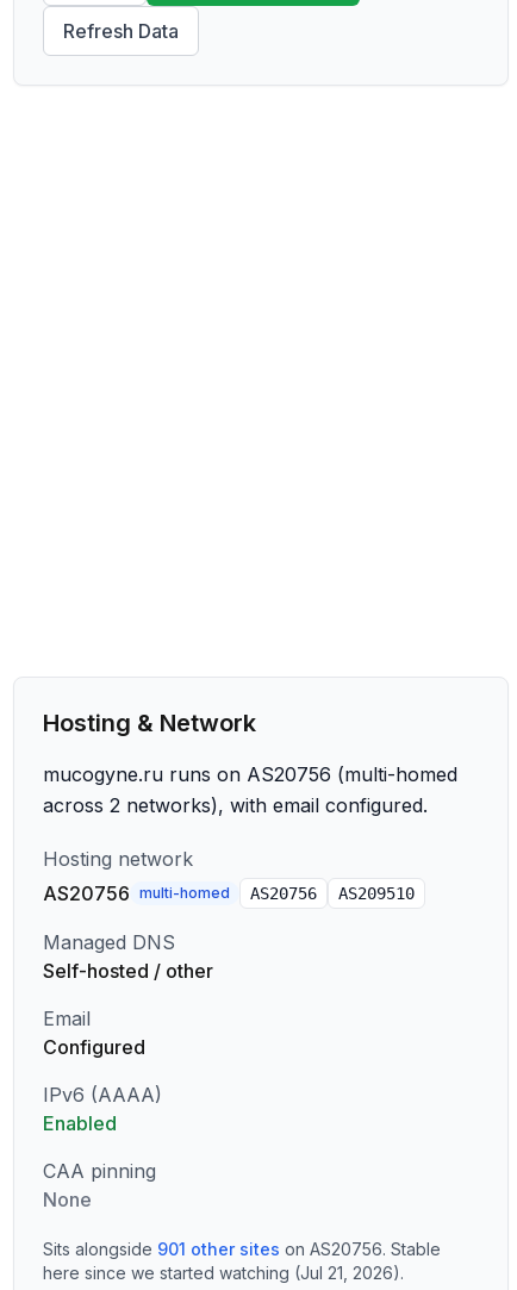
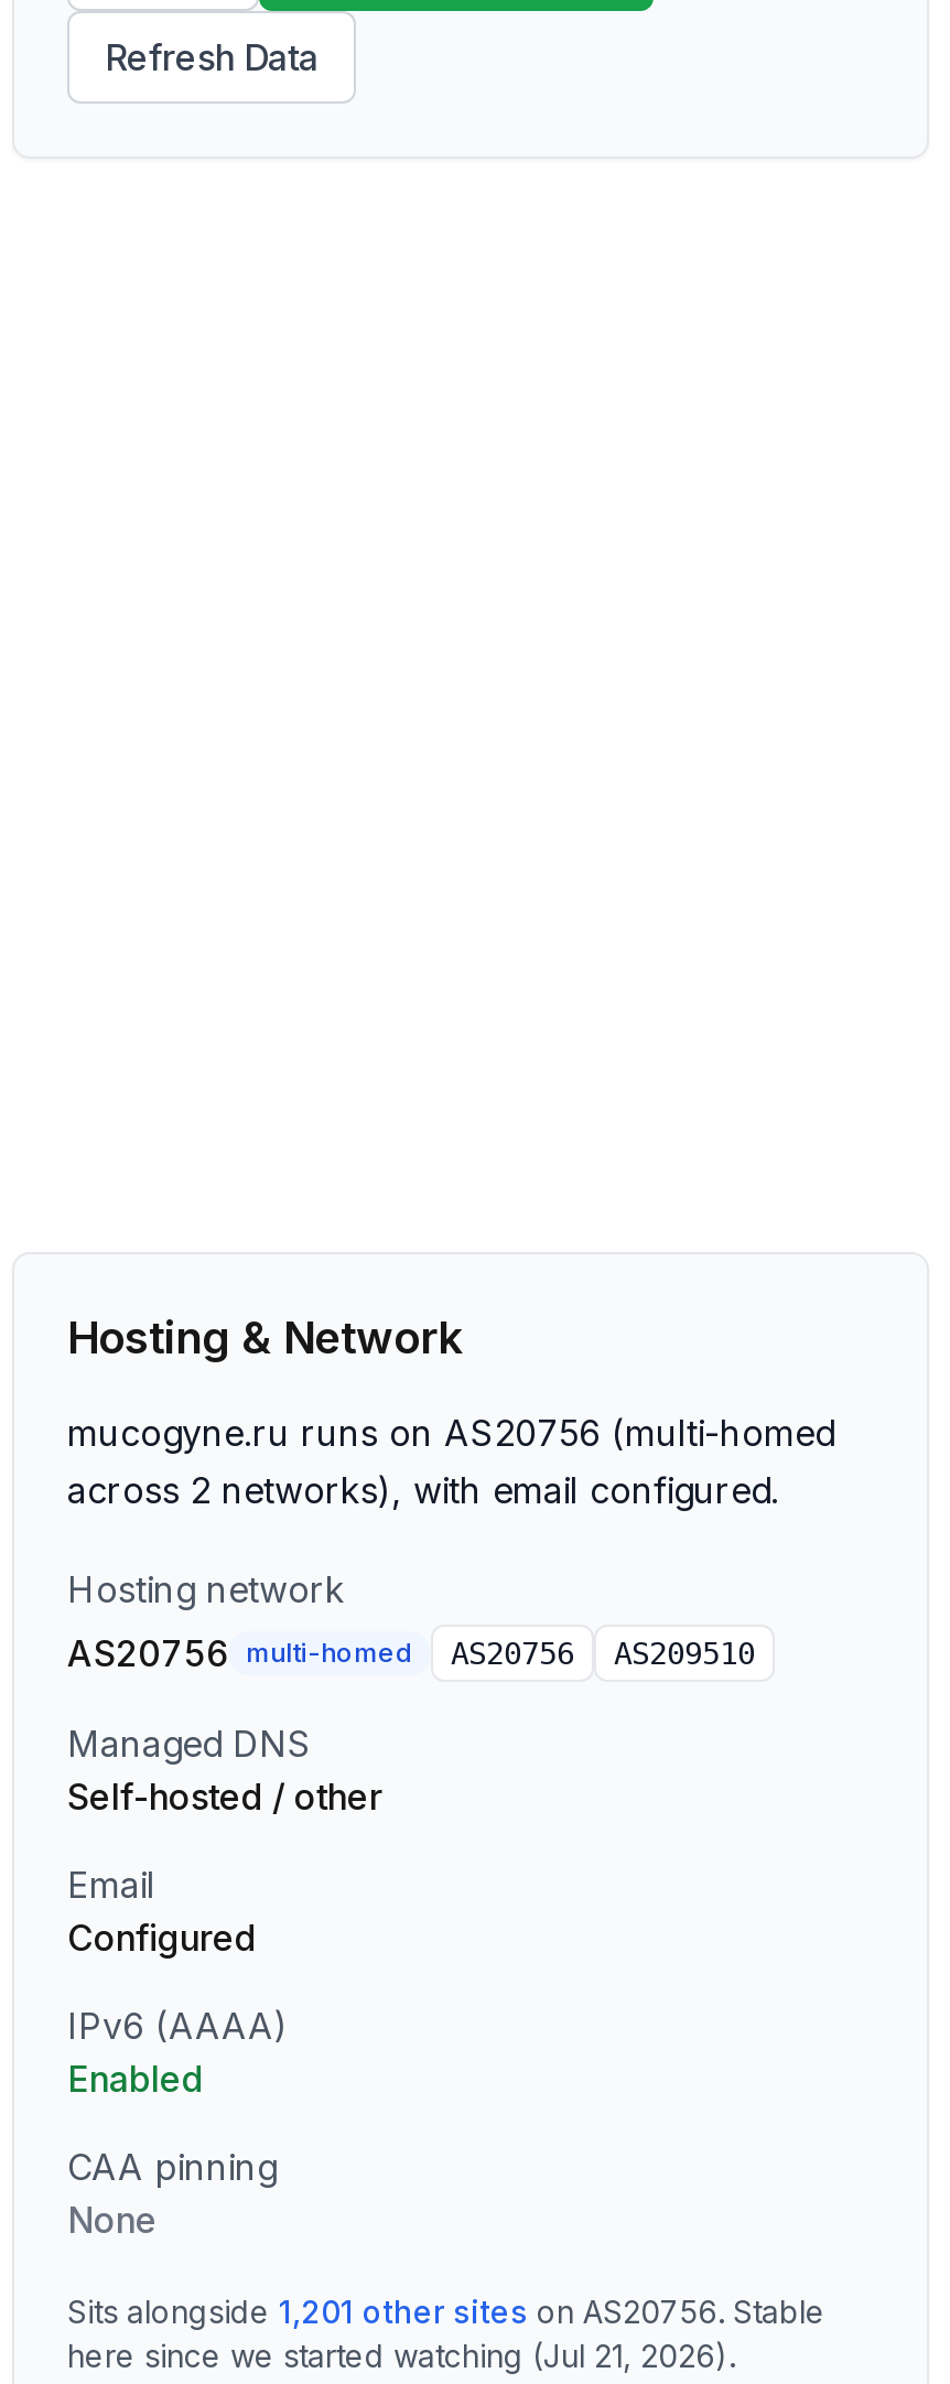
- Sits alongside 901 other sites on AS20756. Stable
+ Sits alongside 1,201 other sites on AS20756. Stable
